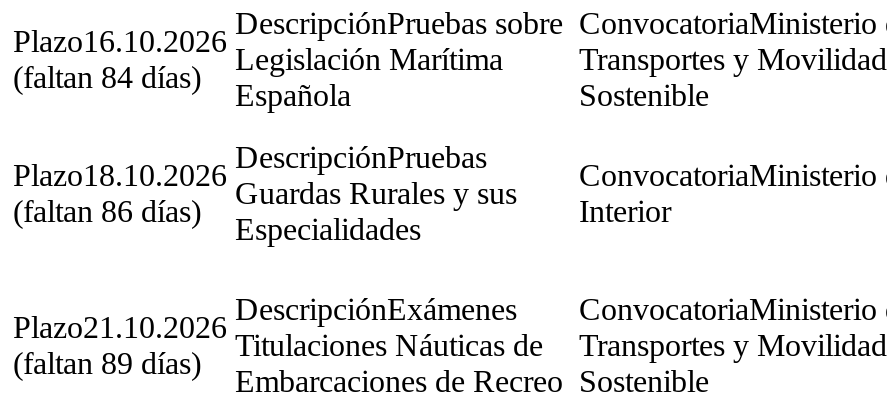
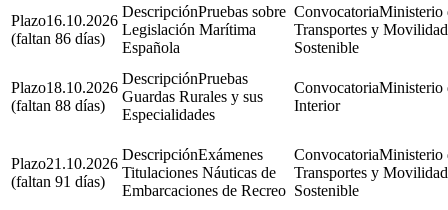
- (faltan 84 días)
+ (faltan 86 días)

- (faltan 86 días)
+ (faltan 88 días)

- (faltan 89 días)
+ (faltan 91 días)
